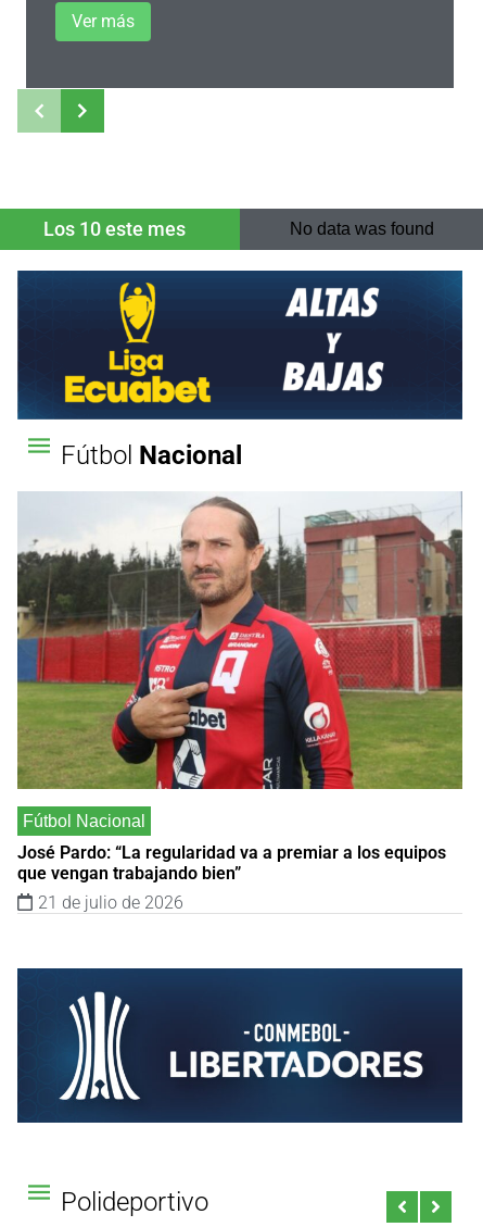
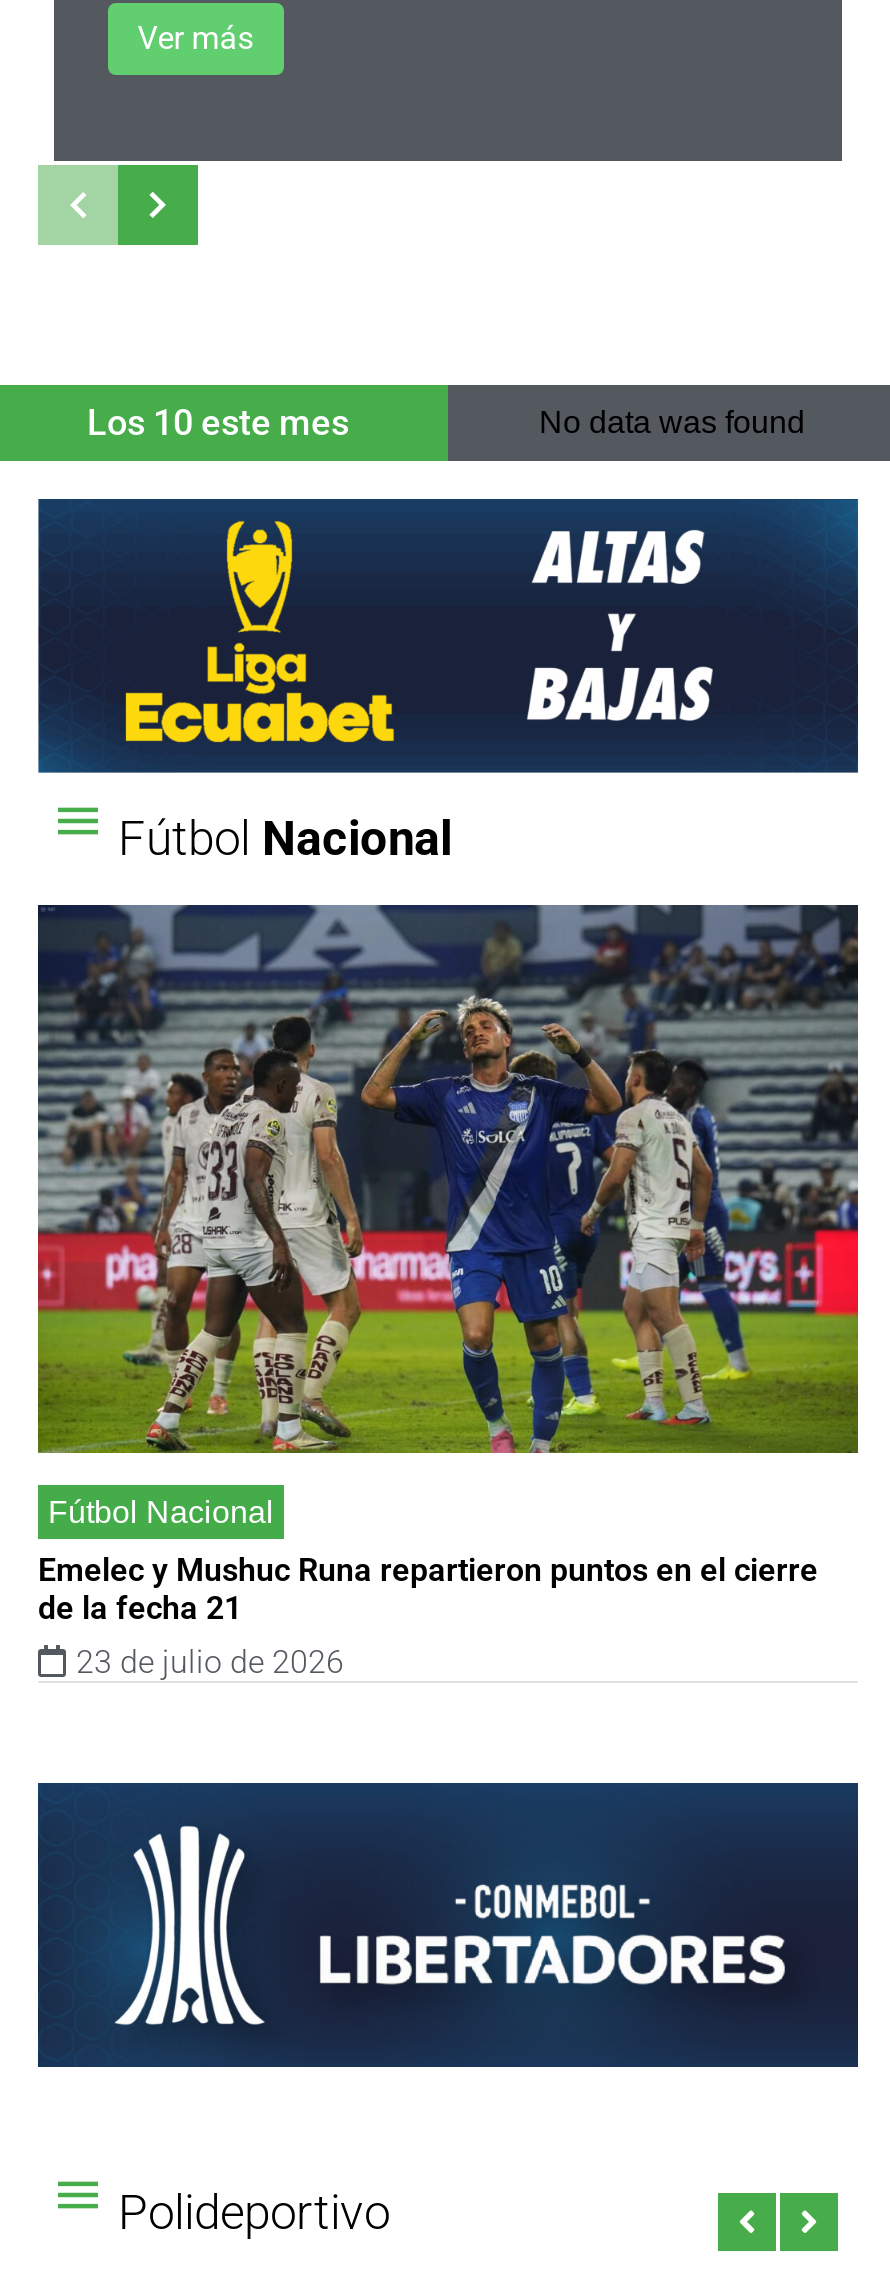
- [image]
+ [image]

- José Pardo: “La regularidad va a premiar a los equipos
- que vengan trabajando bien”
- 21 de julio de 2026
+ Emelec y Mushuc Runa repartieron puntos en el cierre
+ de la fecha 21
+ 23 de julio de 2026
